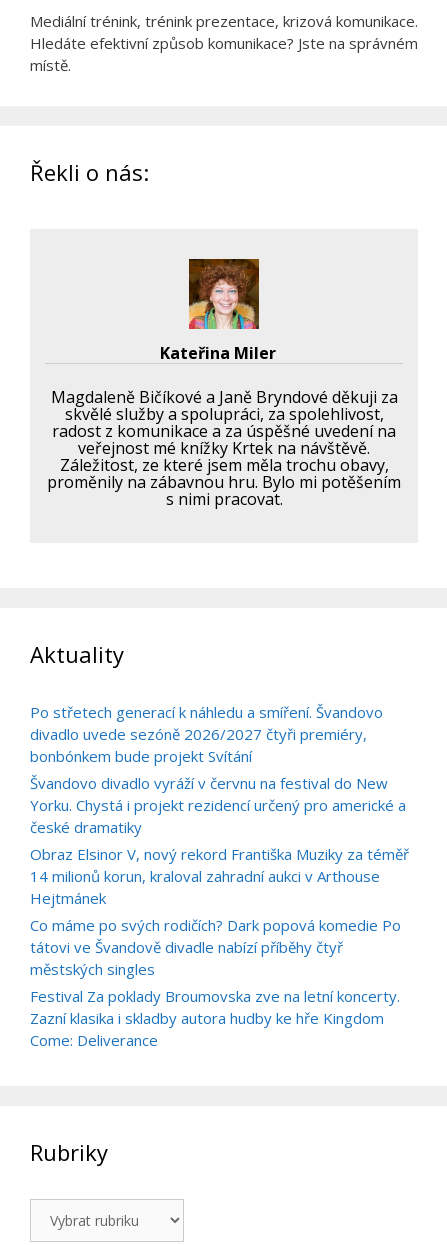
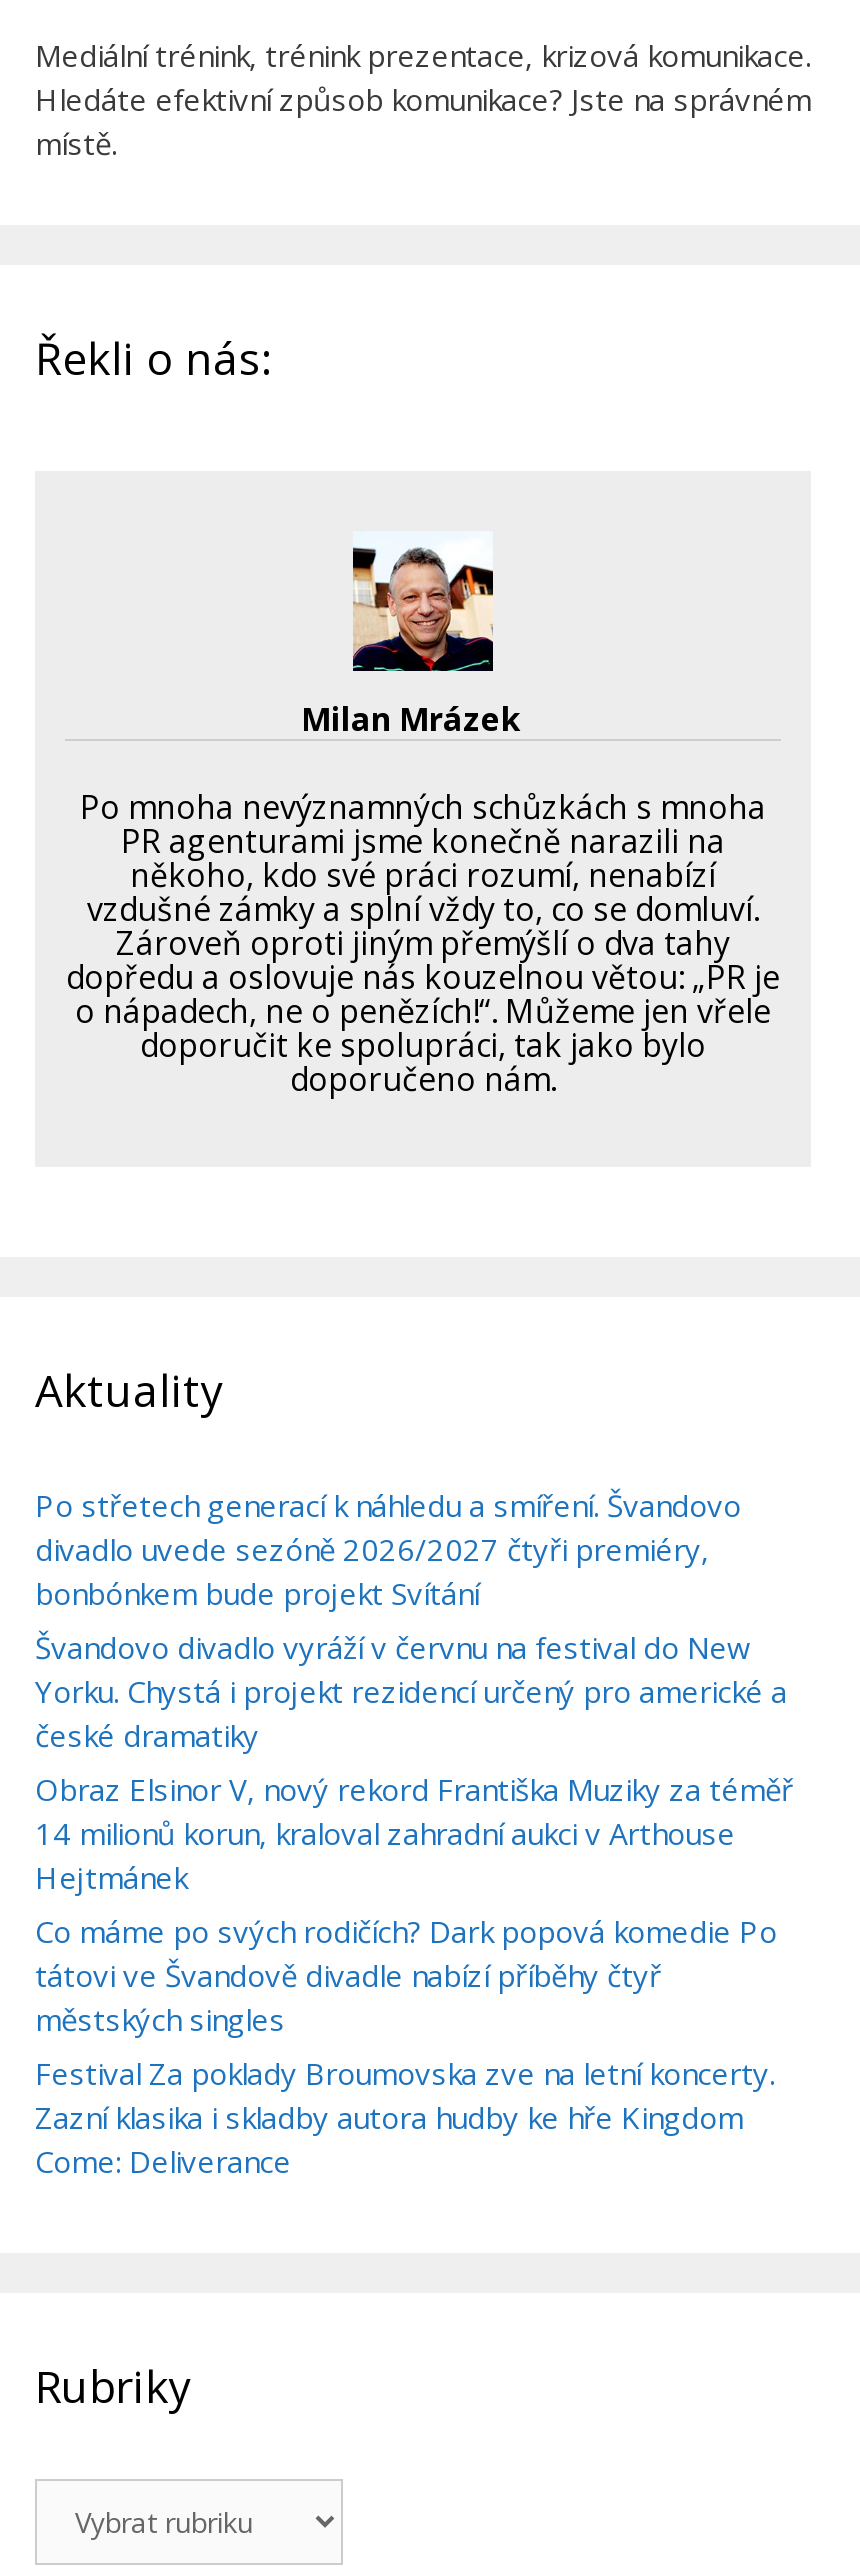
- [image]
+ [image]

- Kateřina Miler
+ Milan Mrázek

- Magdaleně Bičíkové a Janě Bryndové děkuji za
- skvělé služby a spolupráci, za spolehlivost,
- radost z komunikace a za úspěšné uvedení na
- veřejnost mé knížky Krtek na návštěvě.
- Záležitost, ze které jsem měla trochu obavy,
- proměnily na zábavnou hru. Bylo mi potěšením
- s nimi pracovat.
+ Po mnoha nevýznamných schůzkách s mnoha
+ PR agenturami jsme konečně narazili na
+ někoho, kdo své práci rozumí, nenabízí
+ vzdušné zámky a splní vždy to, co se domluví.
+ Zároveň oproti jiným přemýšlí o dva tahy
+ dopředu a oslovuje nás kouzelnou větou: „PR je
+ o nápadech, ne o penězích!“. Můžeme jen vřele
+ doporučit ke spolupráci, tak jako bylo
+ doporučeno nám.
